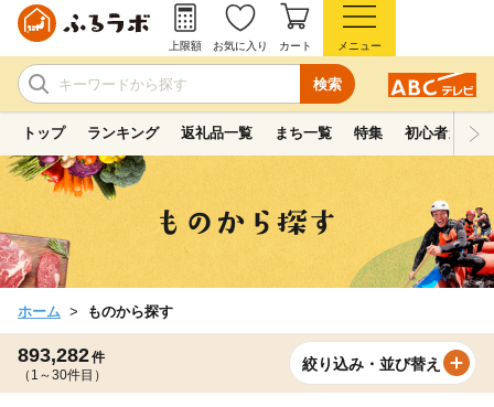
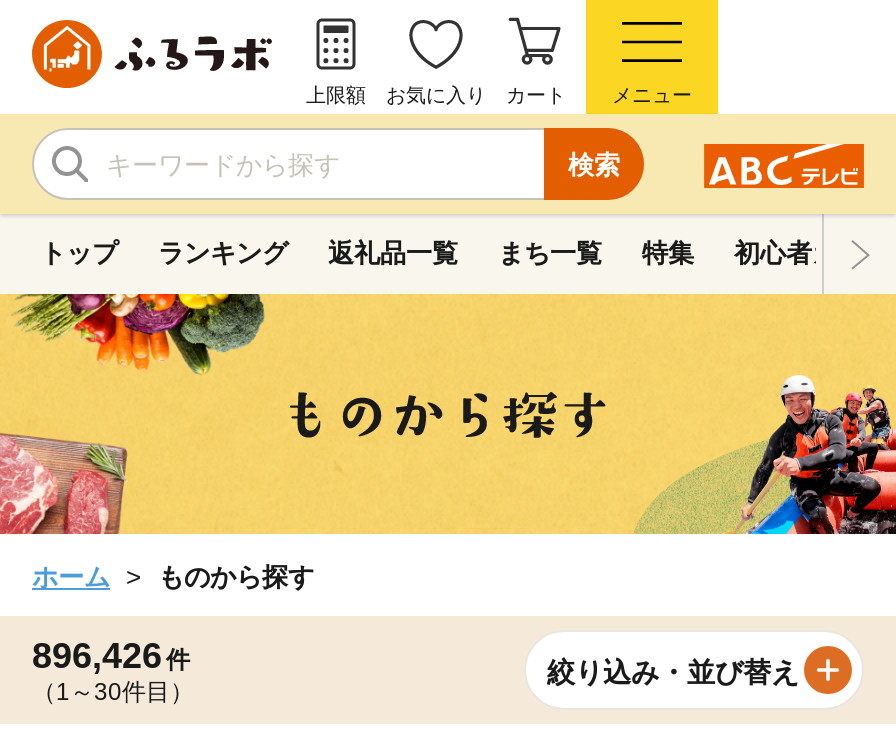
- 893,282 件
+ 896,426 件
